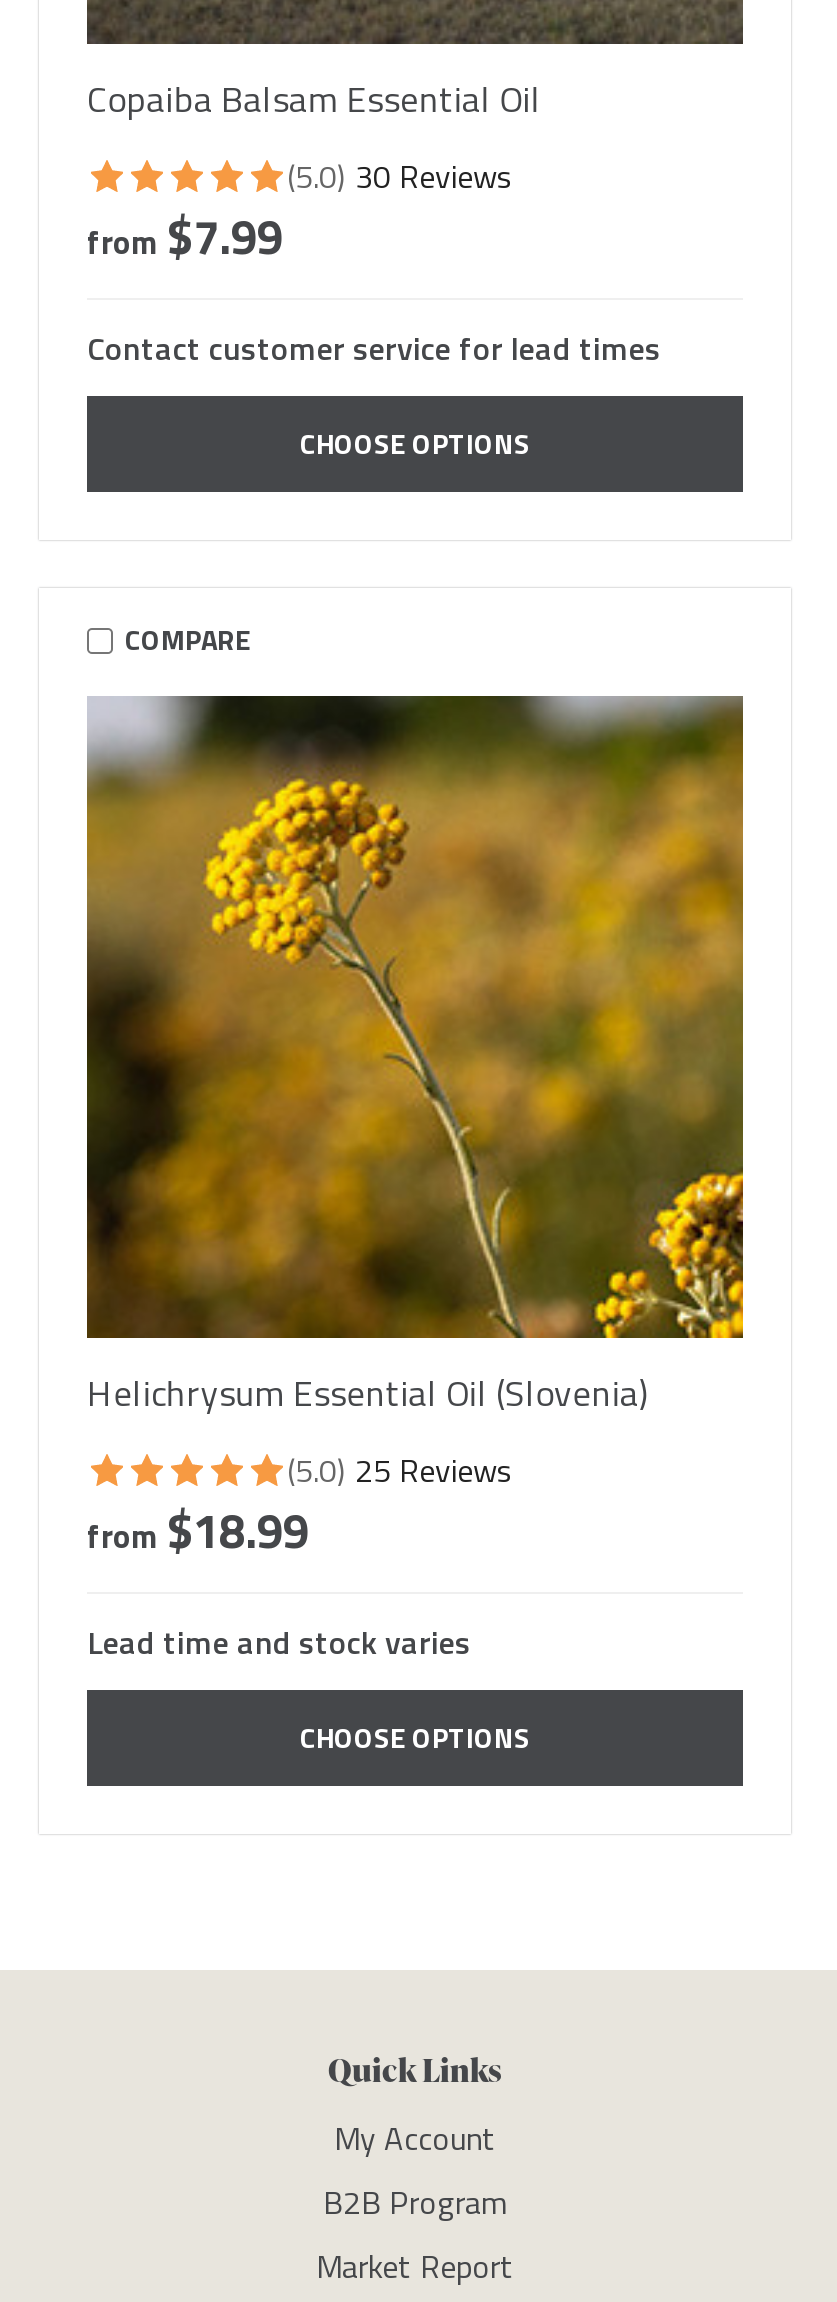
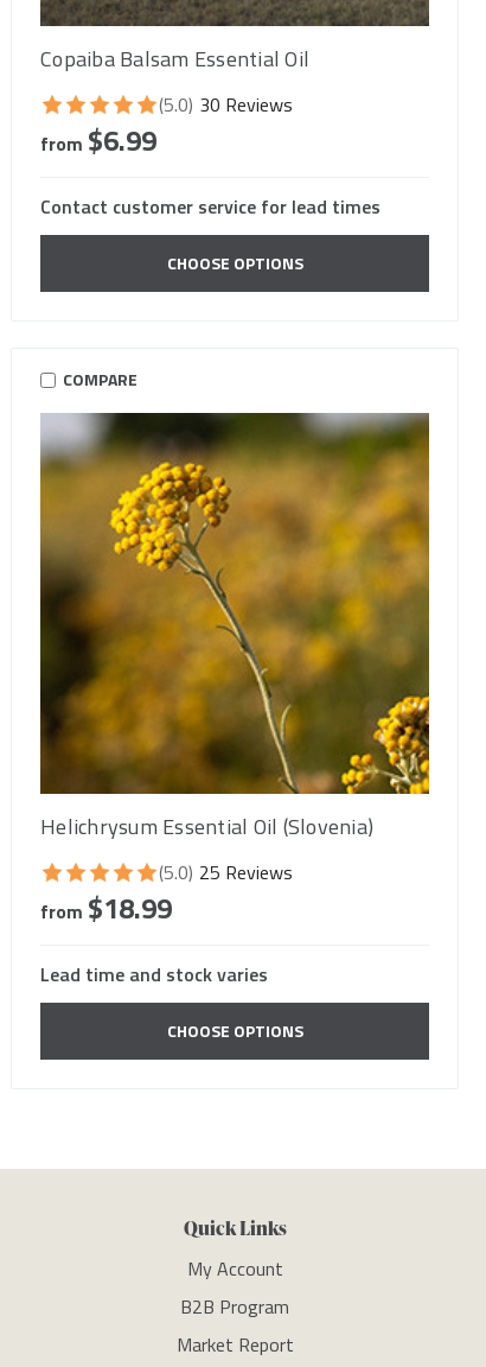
- from $7.99
+ from $6.99
